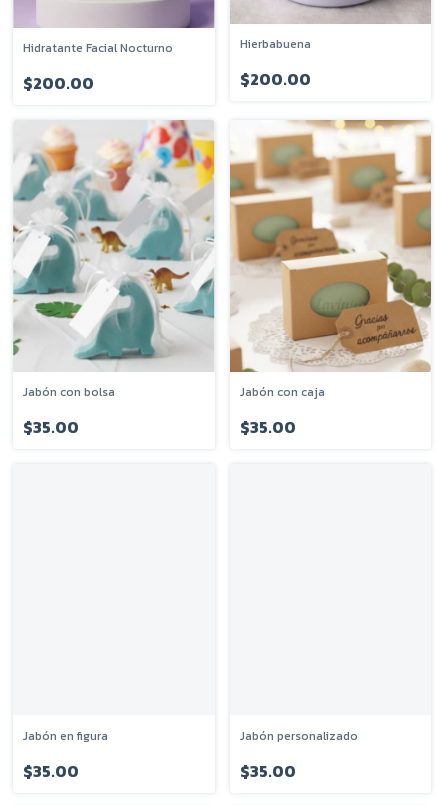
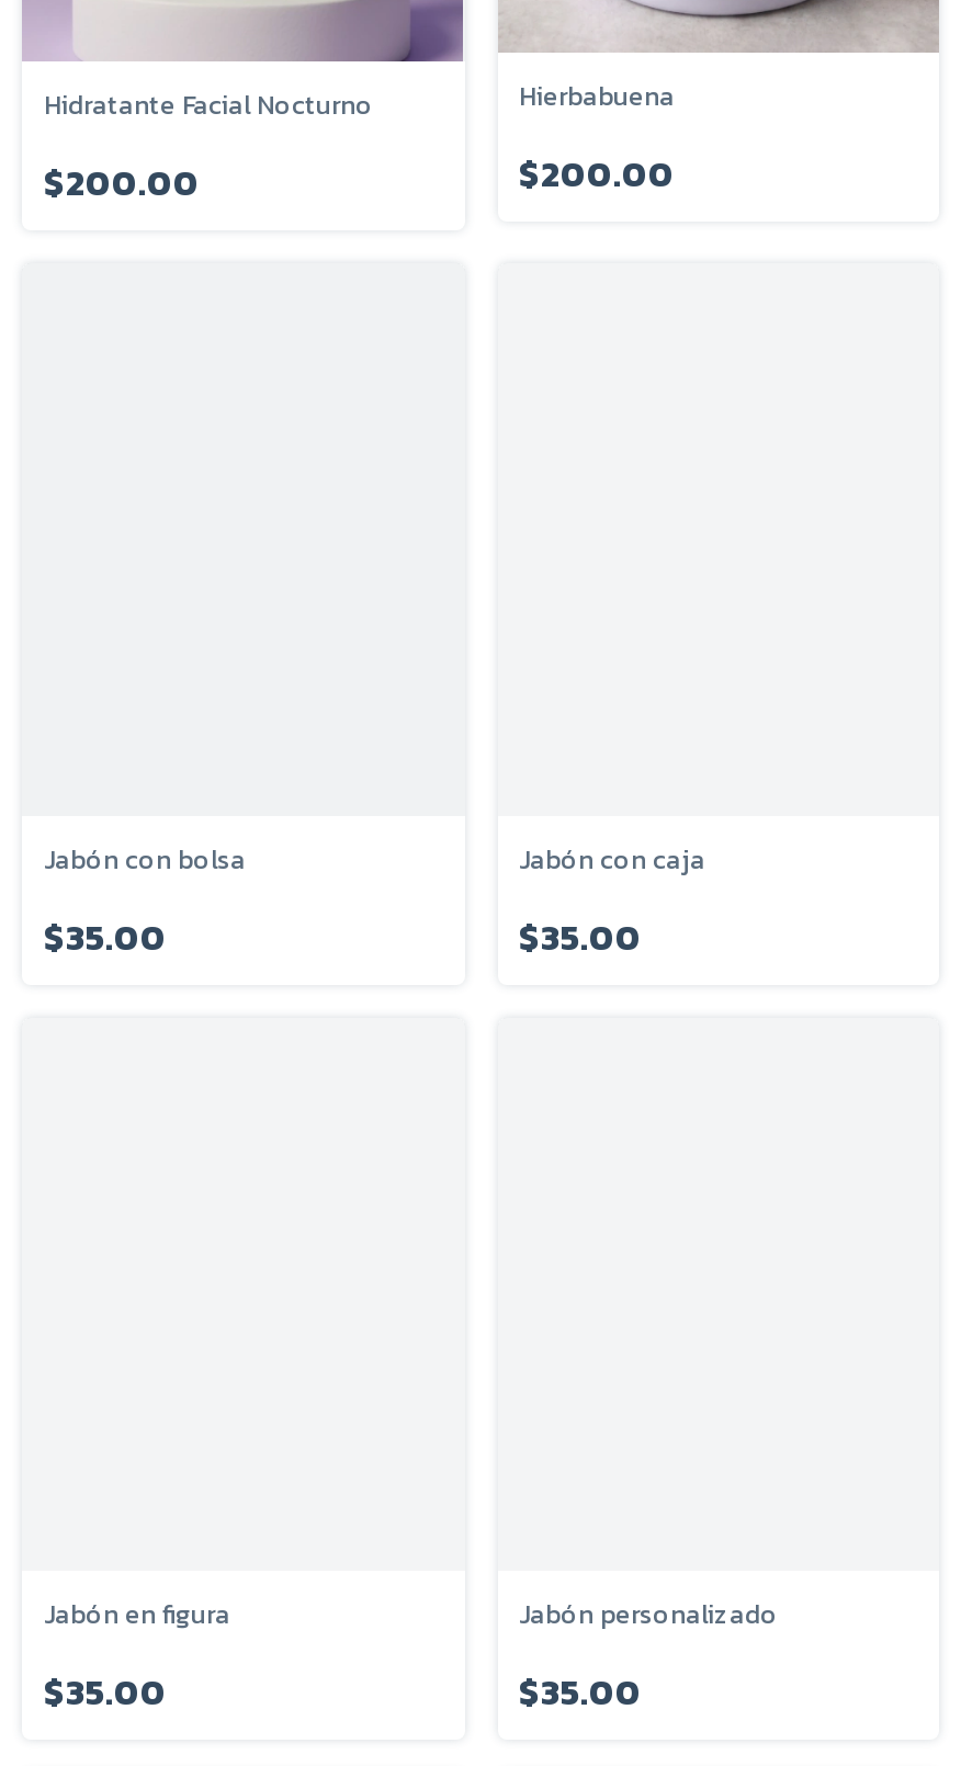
- [image]

- [image]
